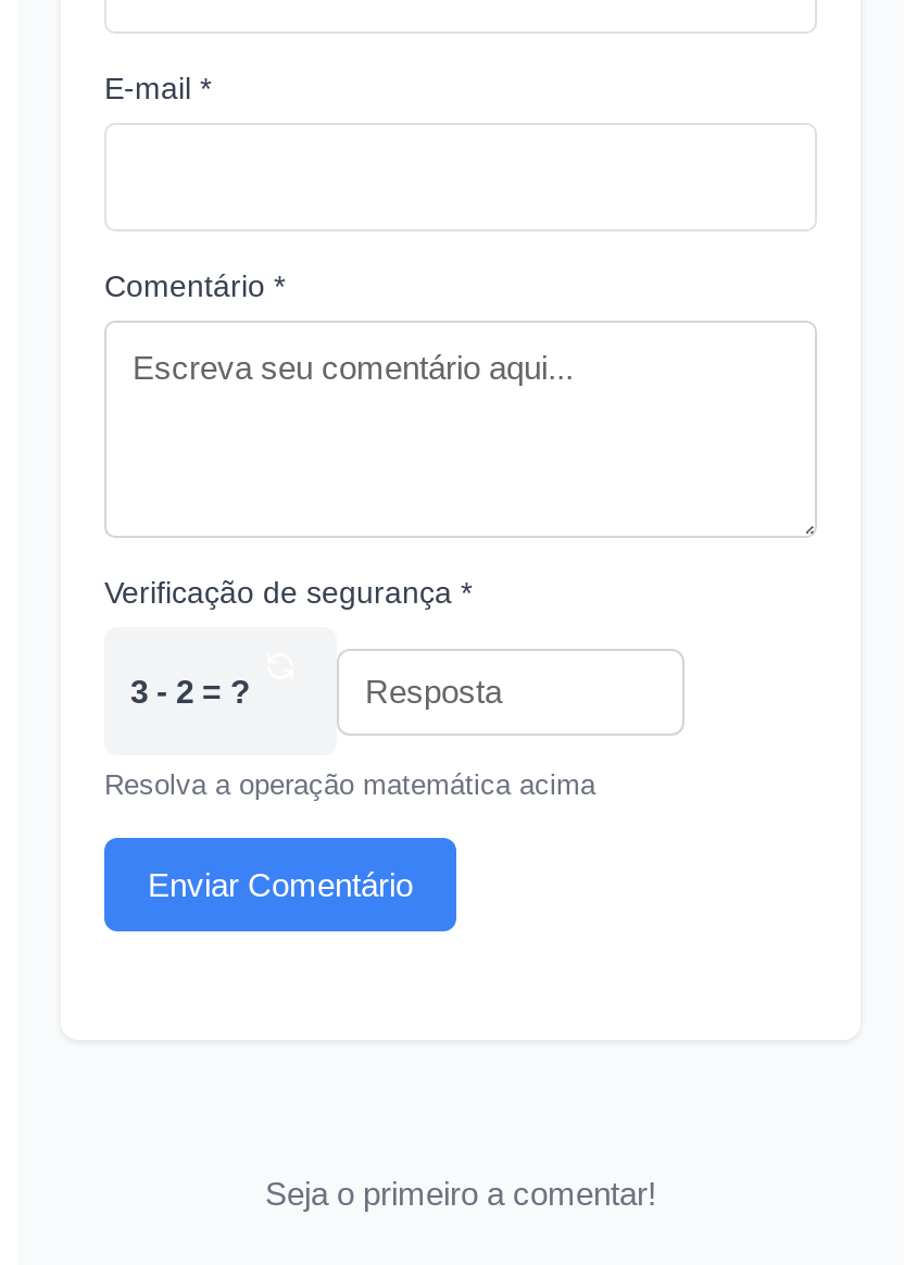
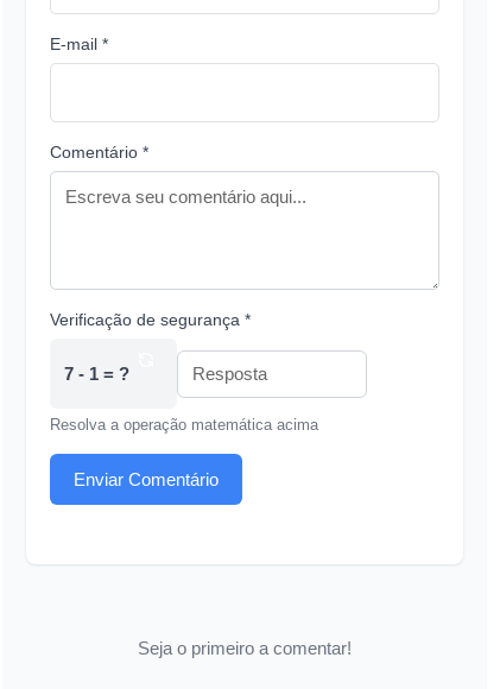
- 3 - 2 = ?
+ 7 - 1 = ?
